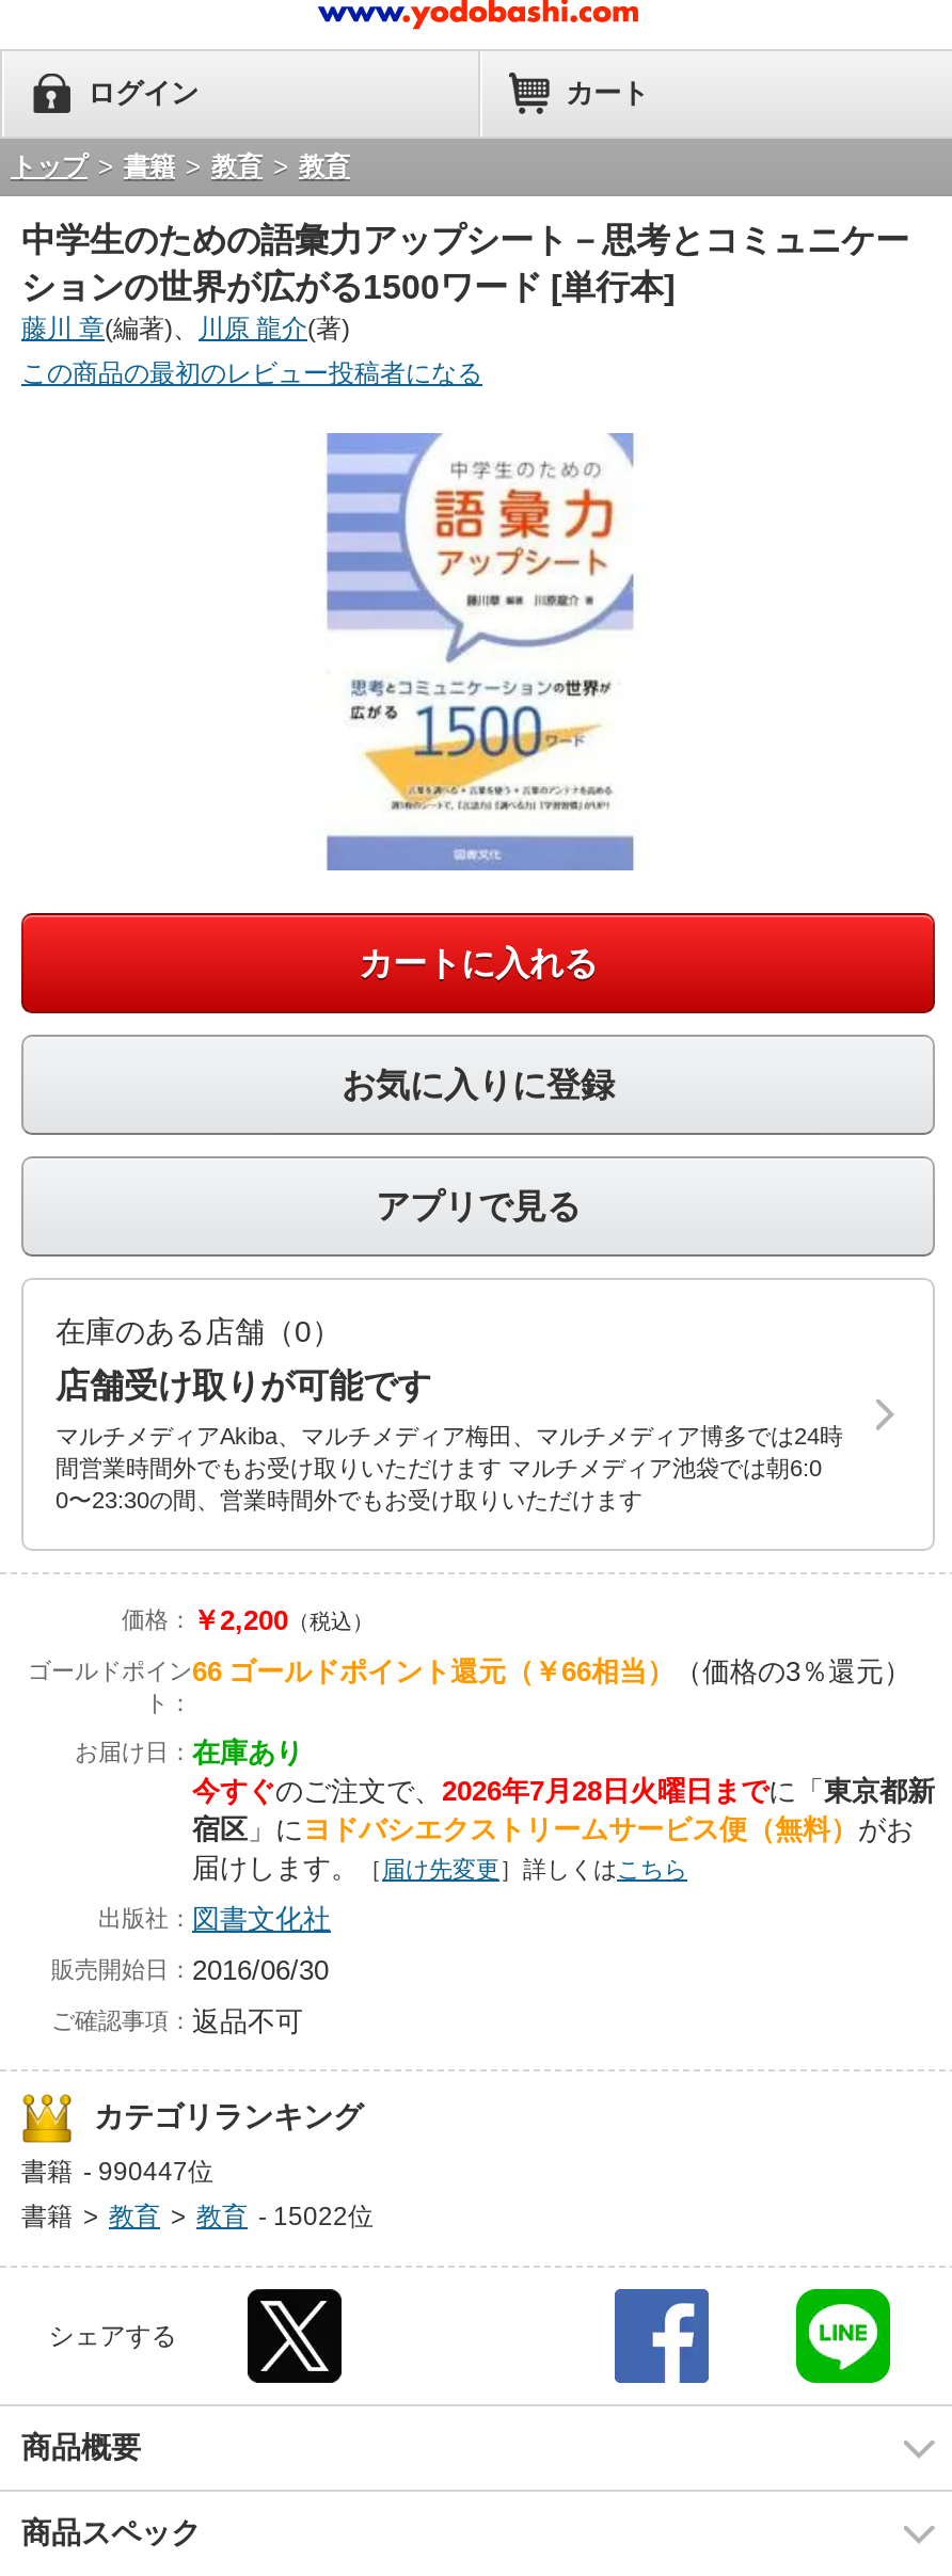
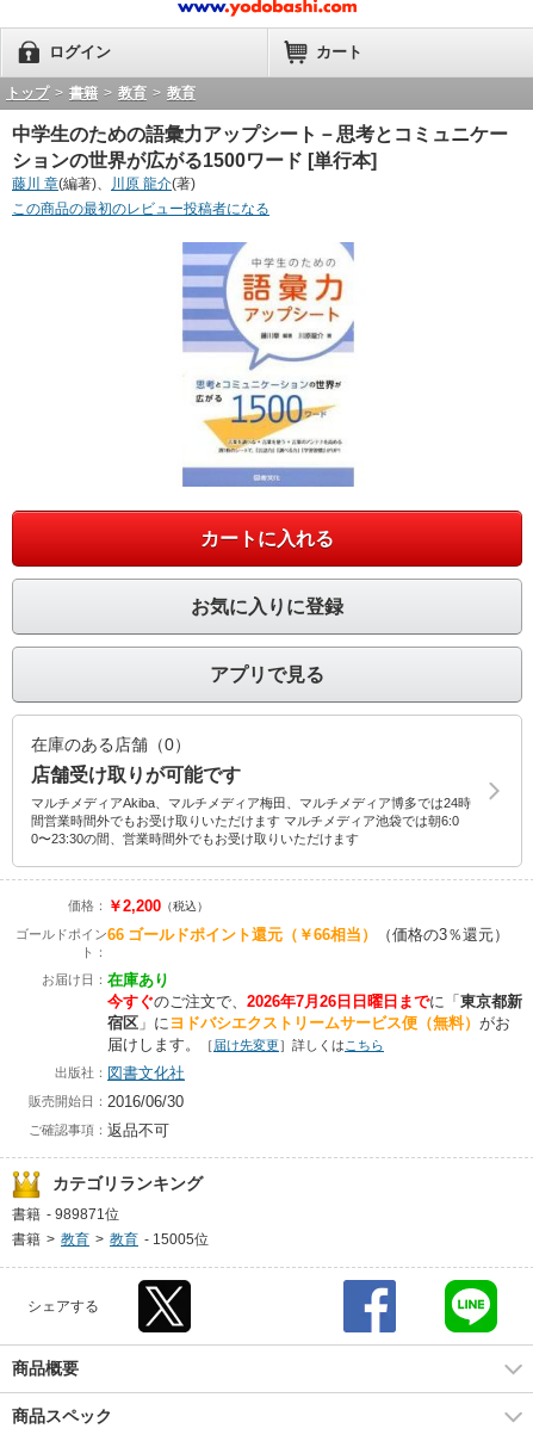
- 今すぐのご注文で、2026年7月28日火曜日までに「東京都新
+ 今すぐのご注文で、2026年7月26日日曜日までに「東京都新

- 書籍 - 990447位
+ 書籍 - 989871位

- 書籍 > 教育 > 教育 - 15022位
+ 書籍 > 教育 > 教育 - 15005位
